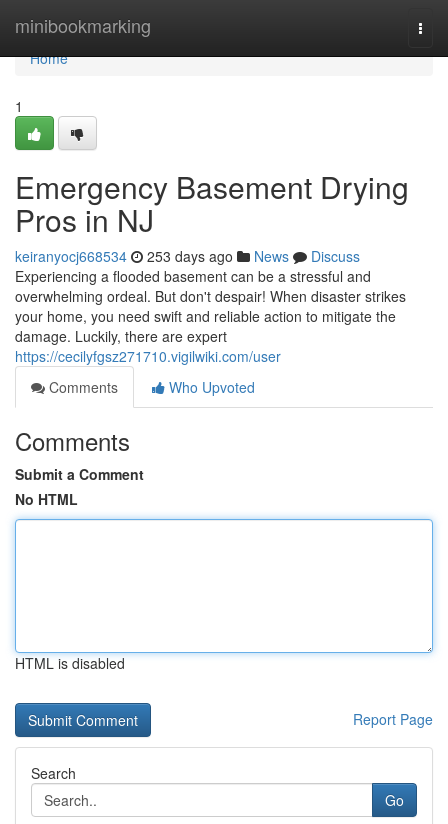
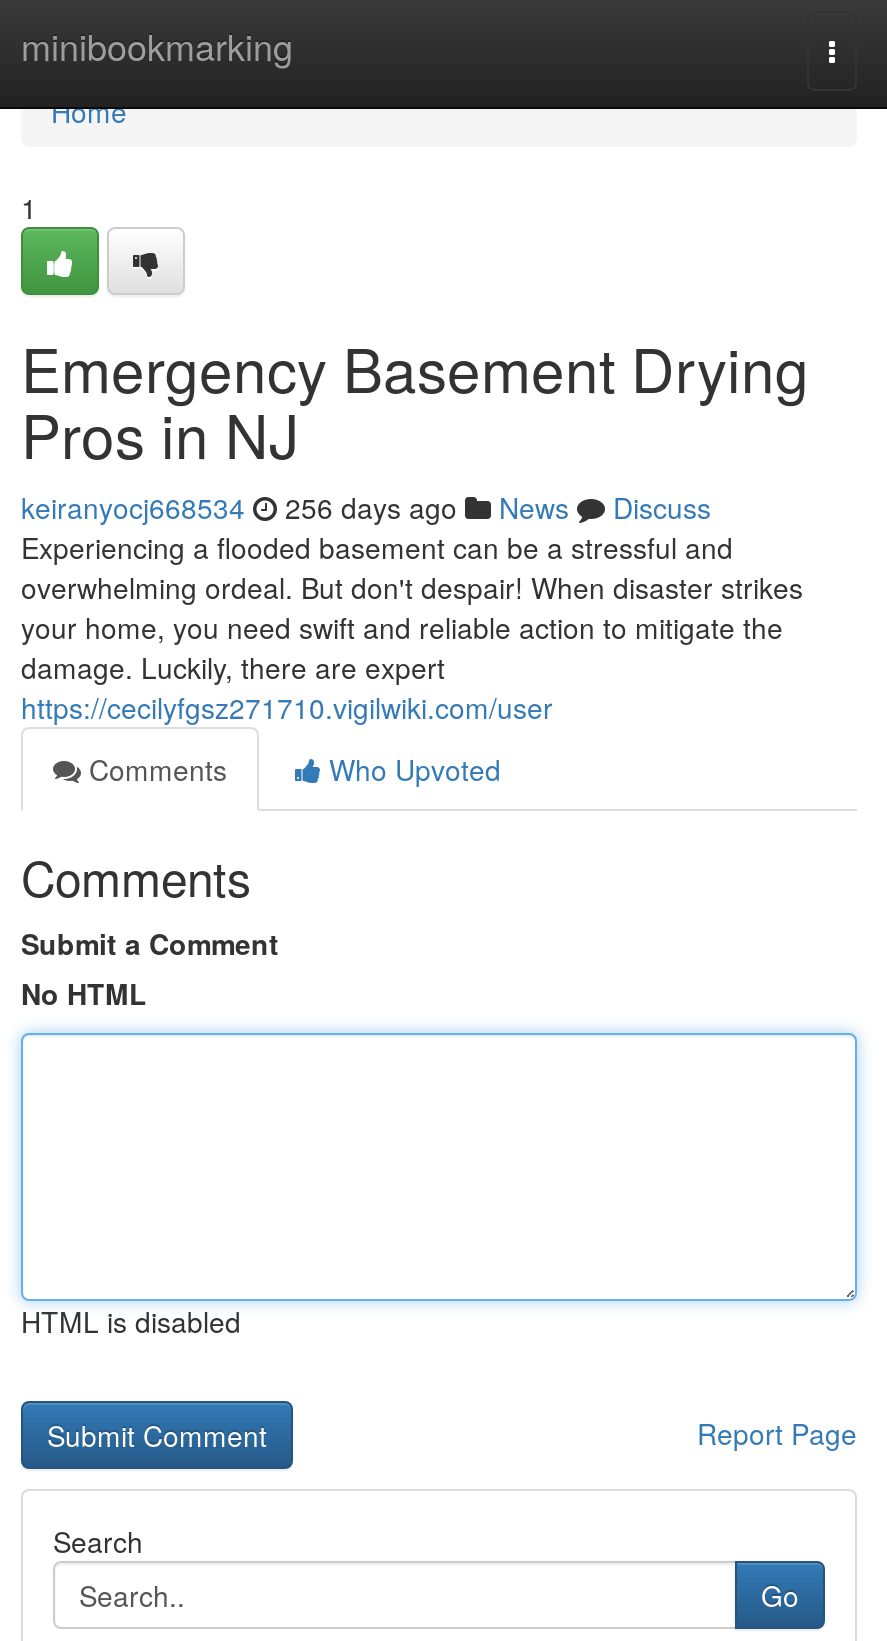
- keiranyocj668534 253 days ago News Discuss
+ keiranyocj668534 256 days ago News Discuss
